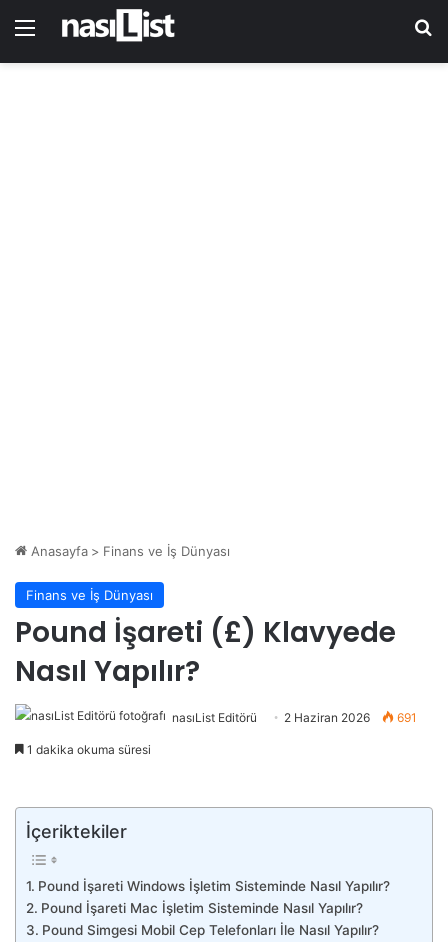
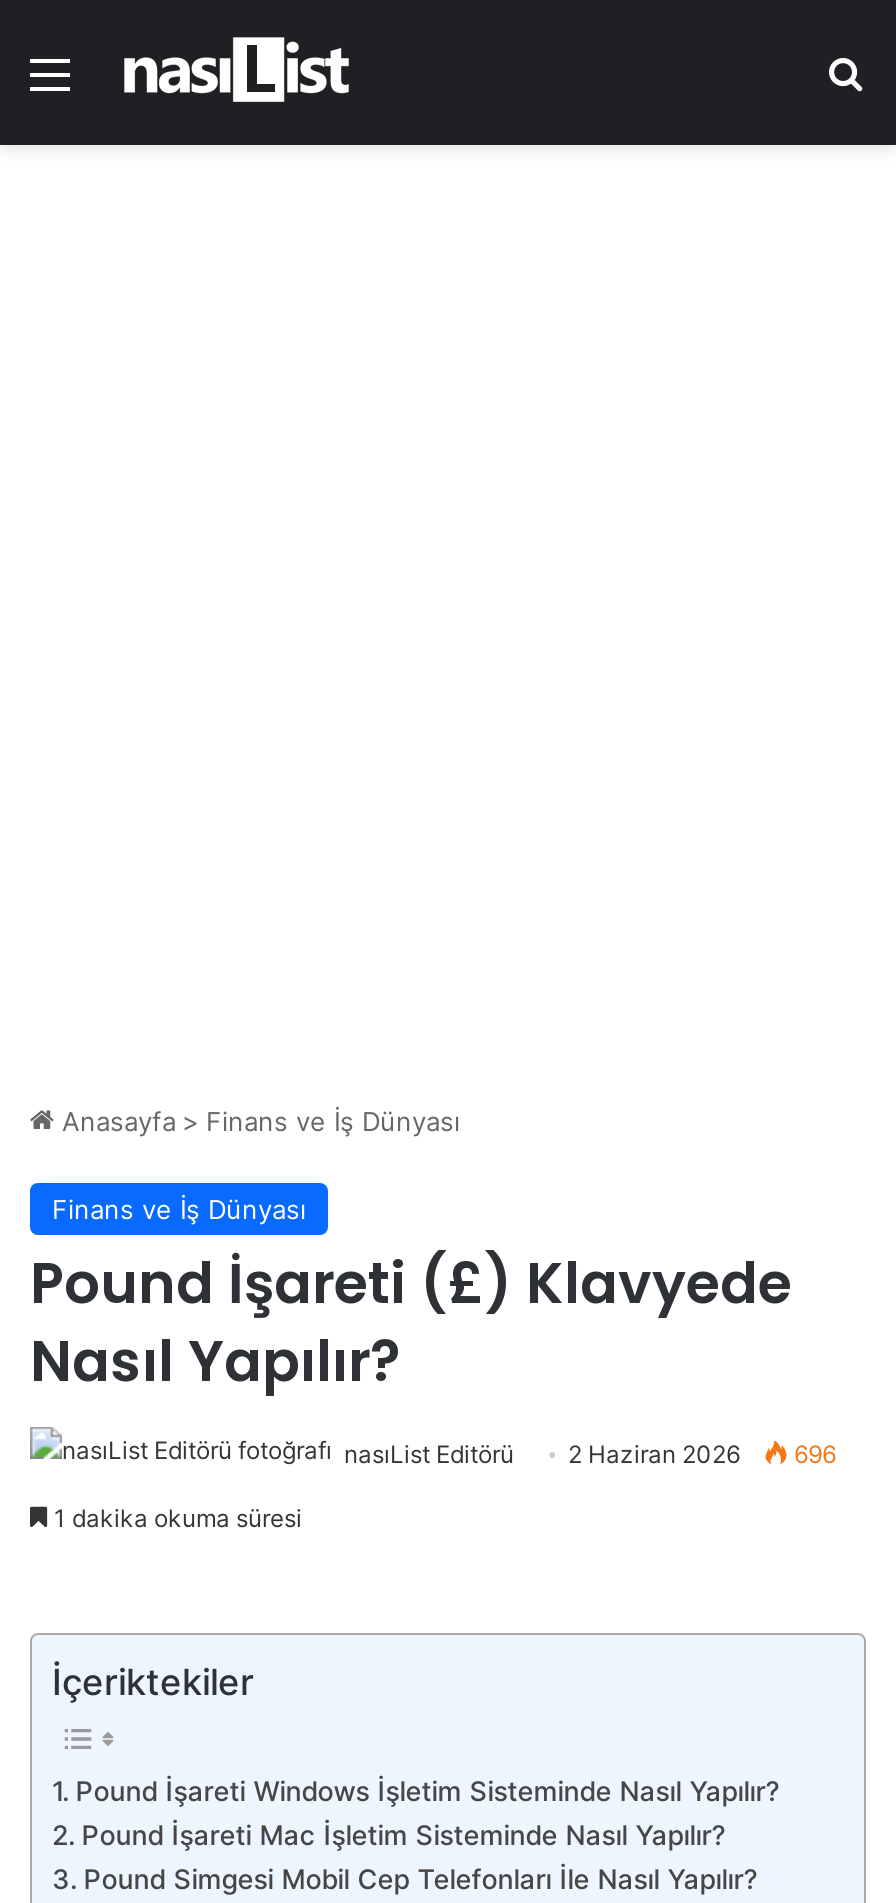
- nasıList Editörü 2 Haziran 2026 691
+ nasıList Editörü 2 Haziran 2026 696
